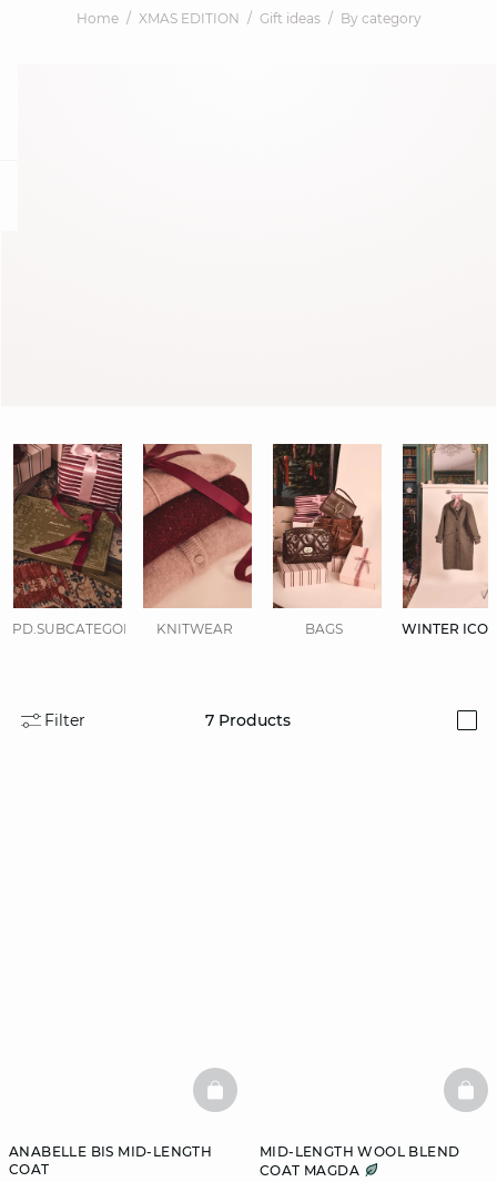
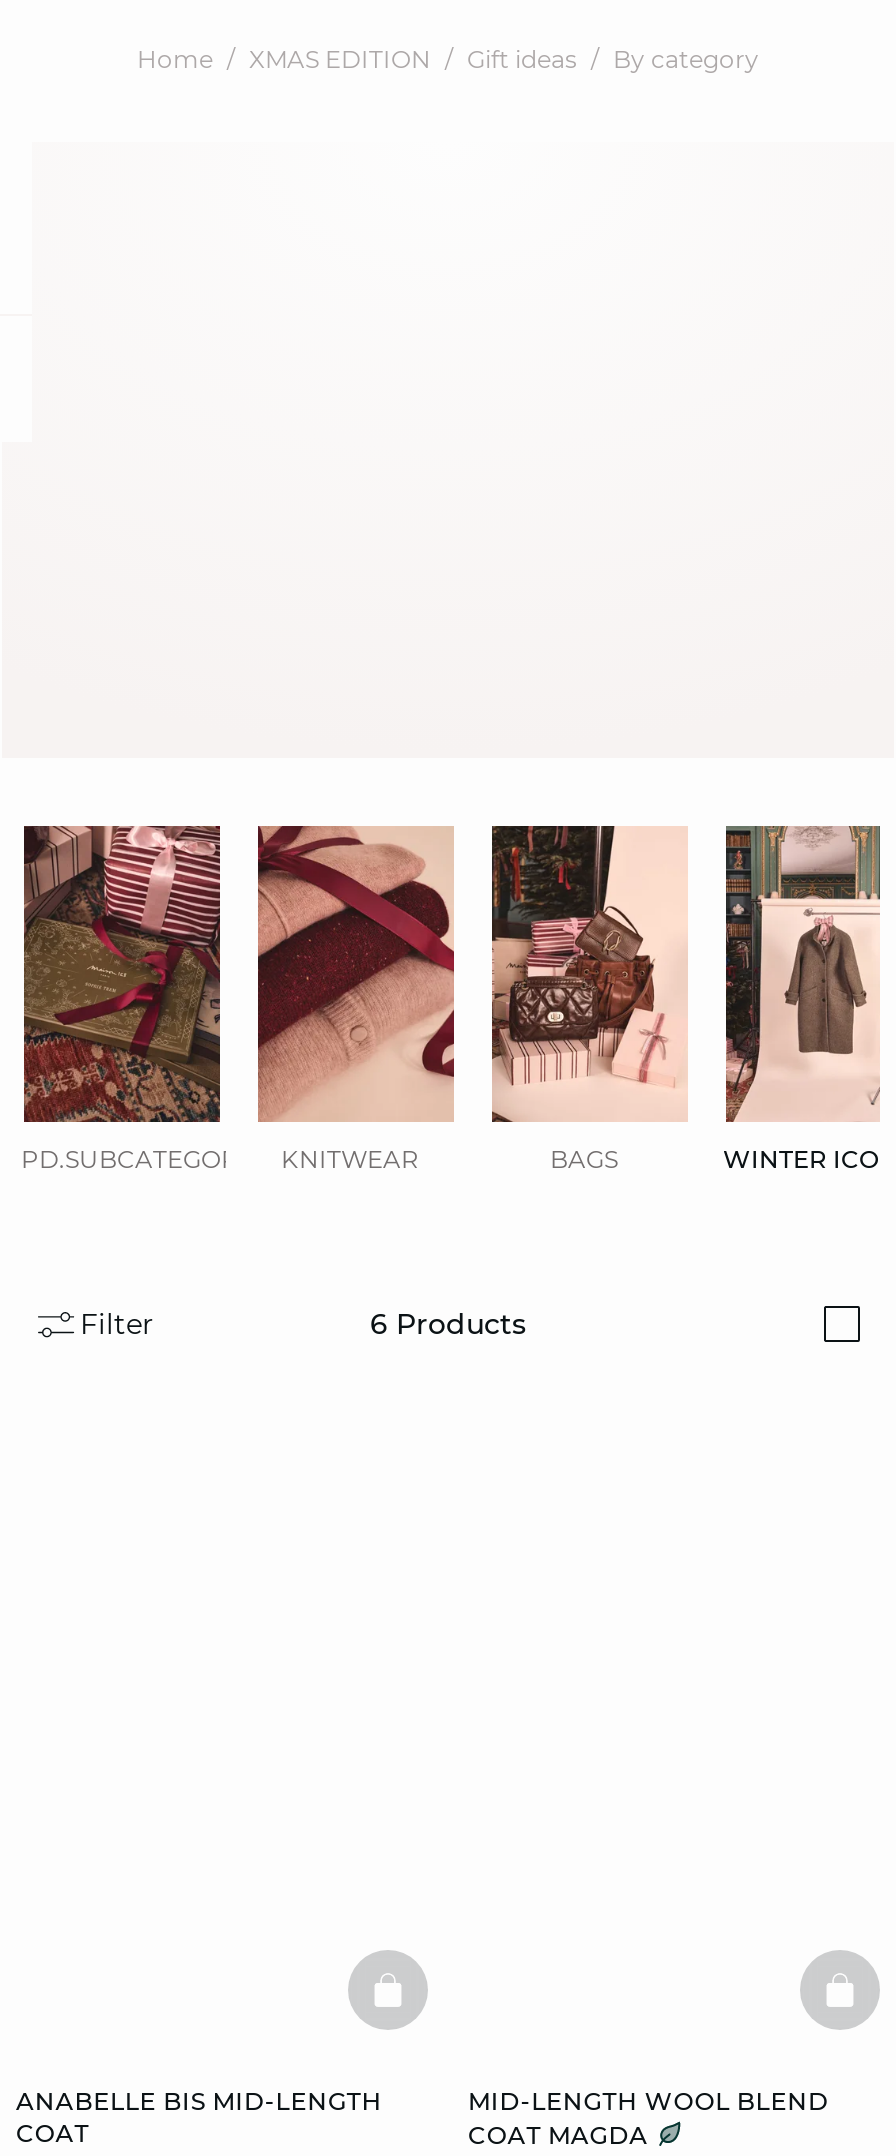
- 7 Products
+ 6 Products
